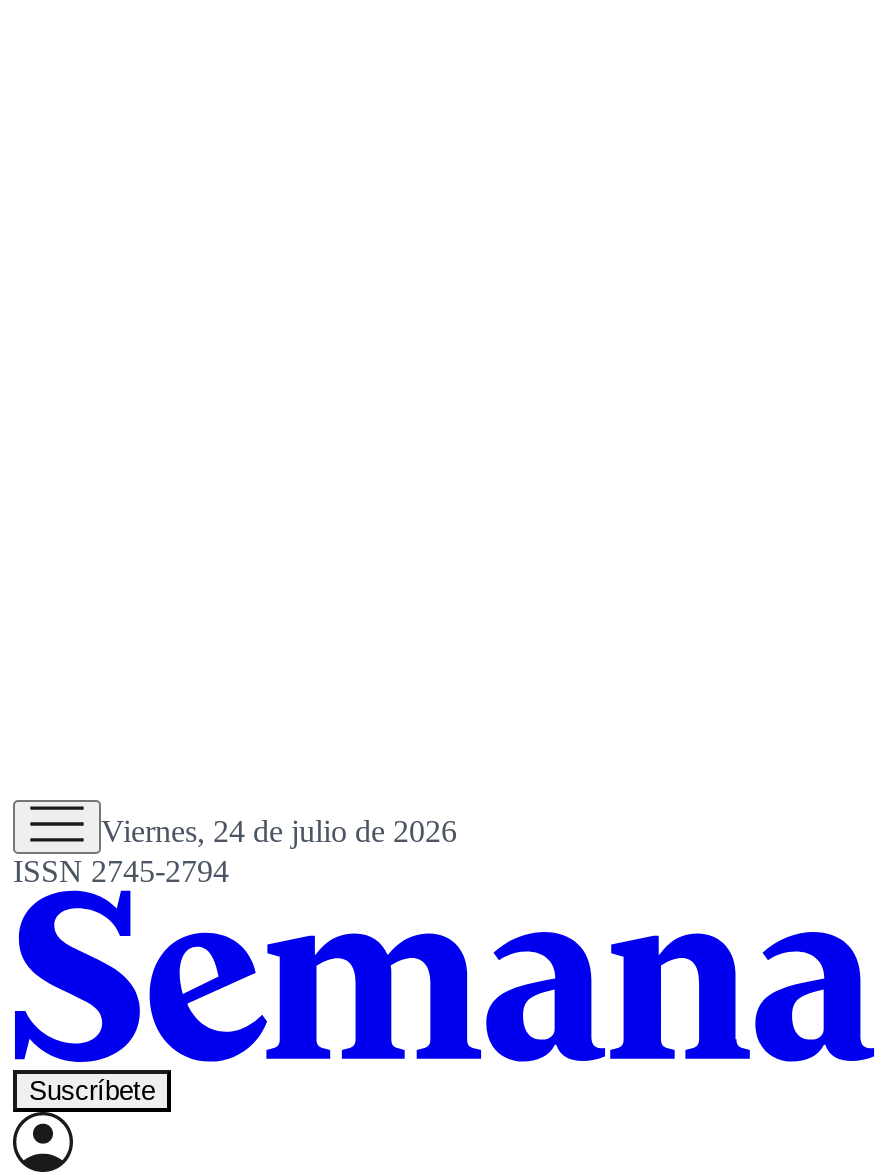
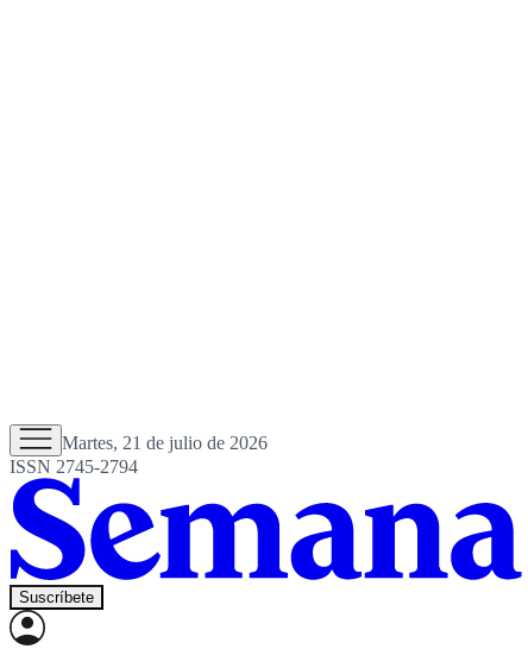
- Viernes, 24 de julio de 2026
+ Martes, 21 de julio de 2026
